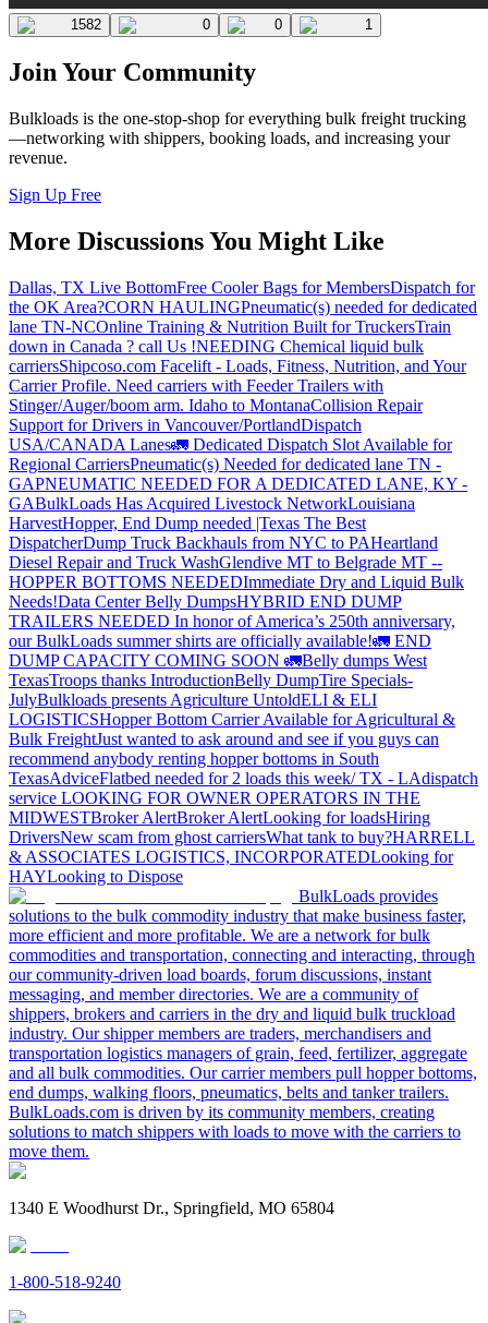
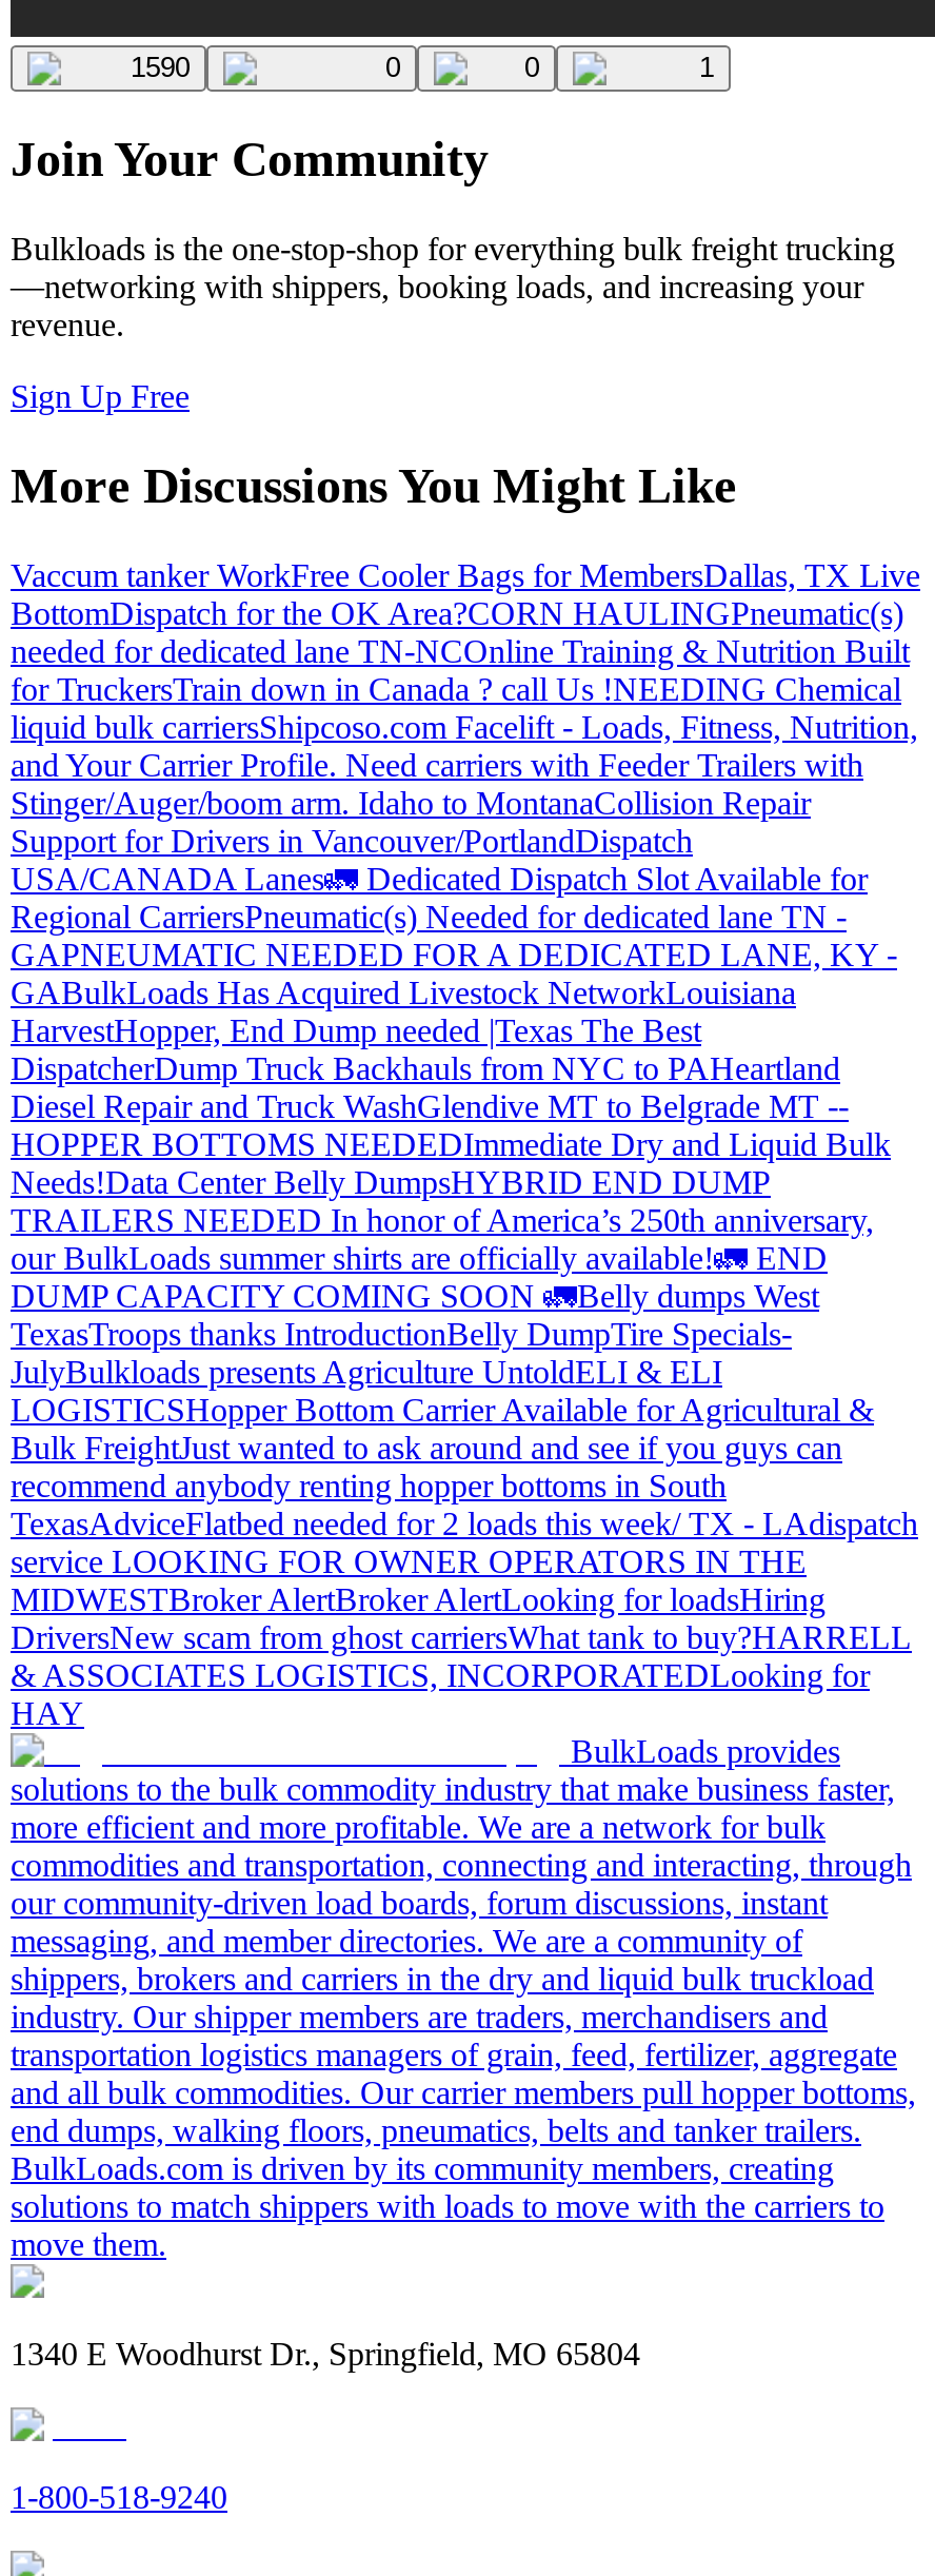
- 1582
+ 1590

- Dallas, TX Live BottomFree Cooler Bags for MembersDispatch for
- the OK Area?CORN HAULINGPneumatic(s) needed for dedicated
- lane TN-NCOnline Training & Nutrition Built for TruckersTrain
- down in Canada ? call Us ! NEEDING Chemical liquid bulk
- carriersShipcoso.com Facelift - Loads, Fitness, Nutrition, and Your
- Carrier Profile. Need carriers with Feeder Trailers with
+ Vaccum tanker WorkFree Cooler Bags for MembersDallas, TX Live
+ BottomDispatch for the OK Area?CORN HAULINGPneumatic(s)
+ needed for dedicated lane TN-NCOnline Training & Nutrition Built
+ for TruckersTrain down in Canada ? call Us ! NEEDING Chemical
+ liquid bulk carriersShipcoso.com Facelift - Loads, Fitness, Nutrition,
+ and Your Carrier Profile. Need carriers with Feeder Trailers with

- HAYLooking to Dispose
+ HAY
